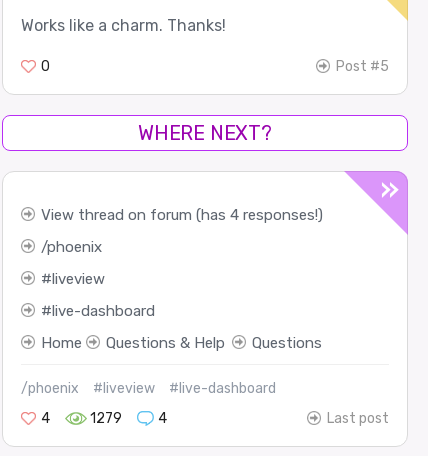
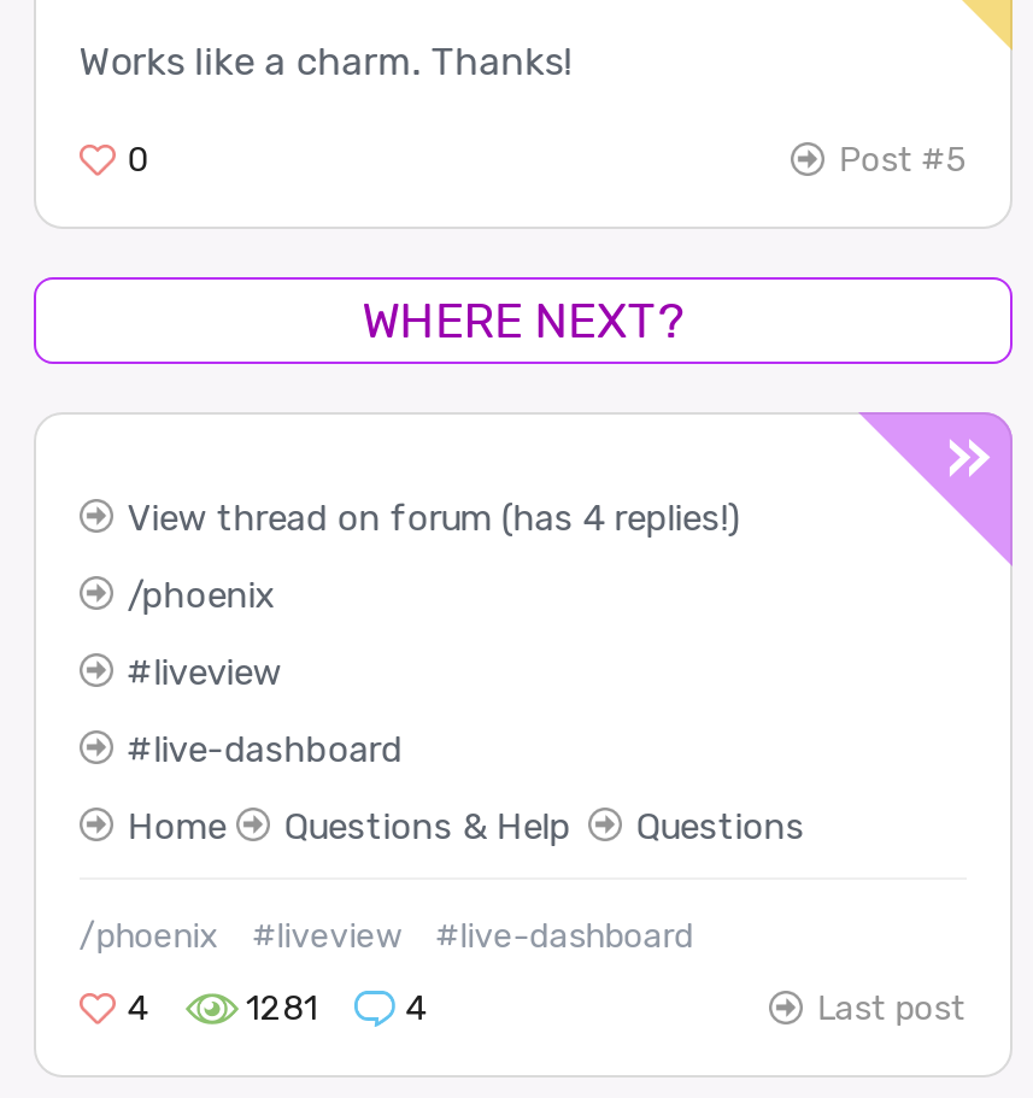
- View thread on forum (has 4 responses!)
+ View thread on forum (has 4 replies!)

- 1279
+ 1281
